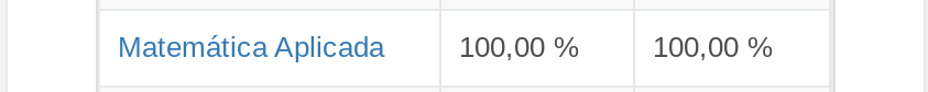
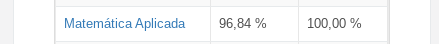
- 100,00 %
+ 96,84 %
